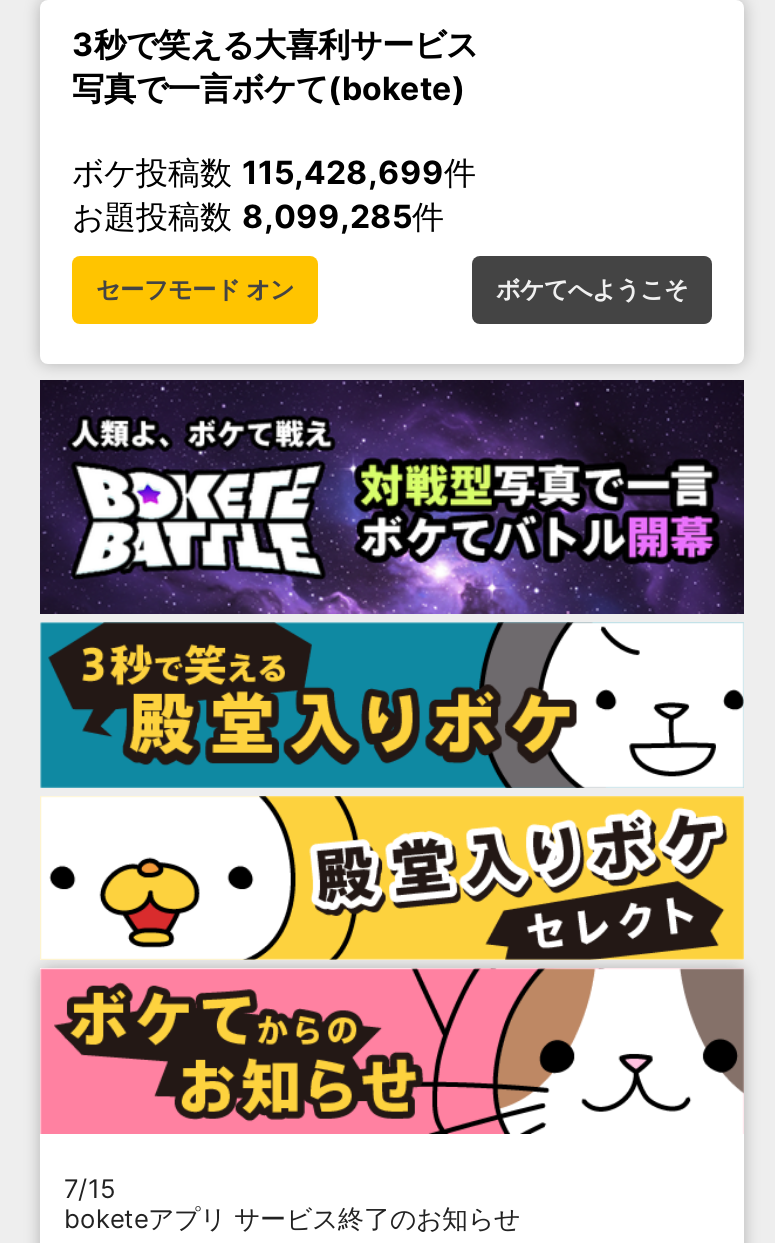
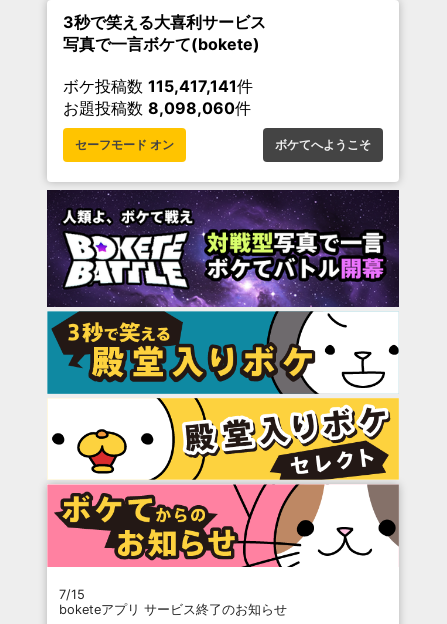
- ボケ投稿数115,428,699件
+ ボケ投稿数115,417,141件

- お題投稿数8,099,285件
+ お題投稿数8,098,060件
